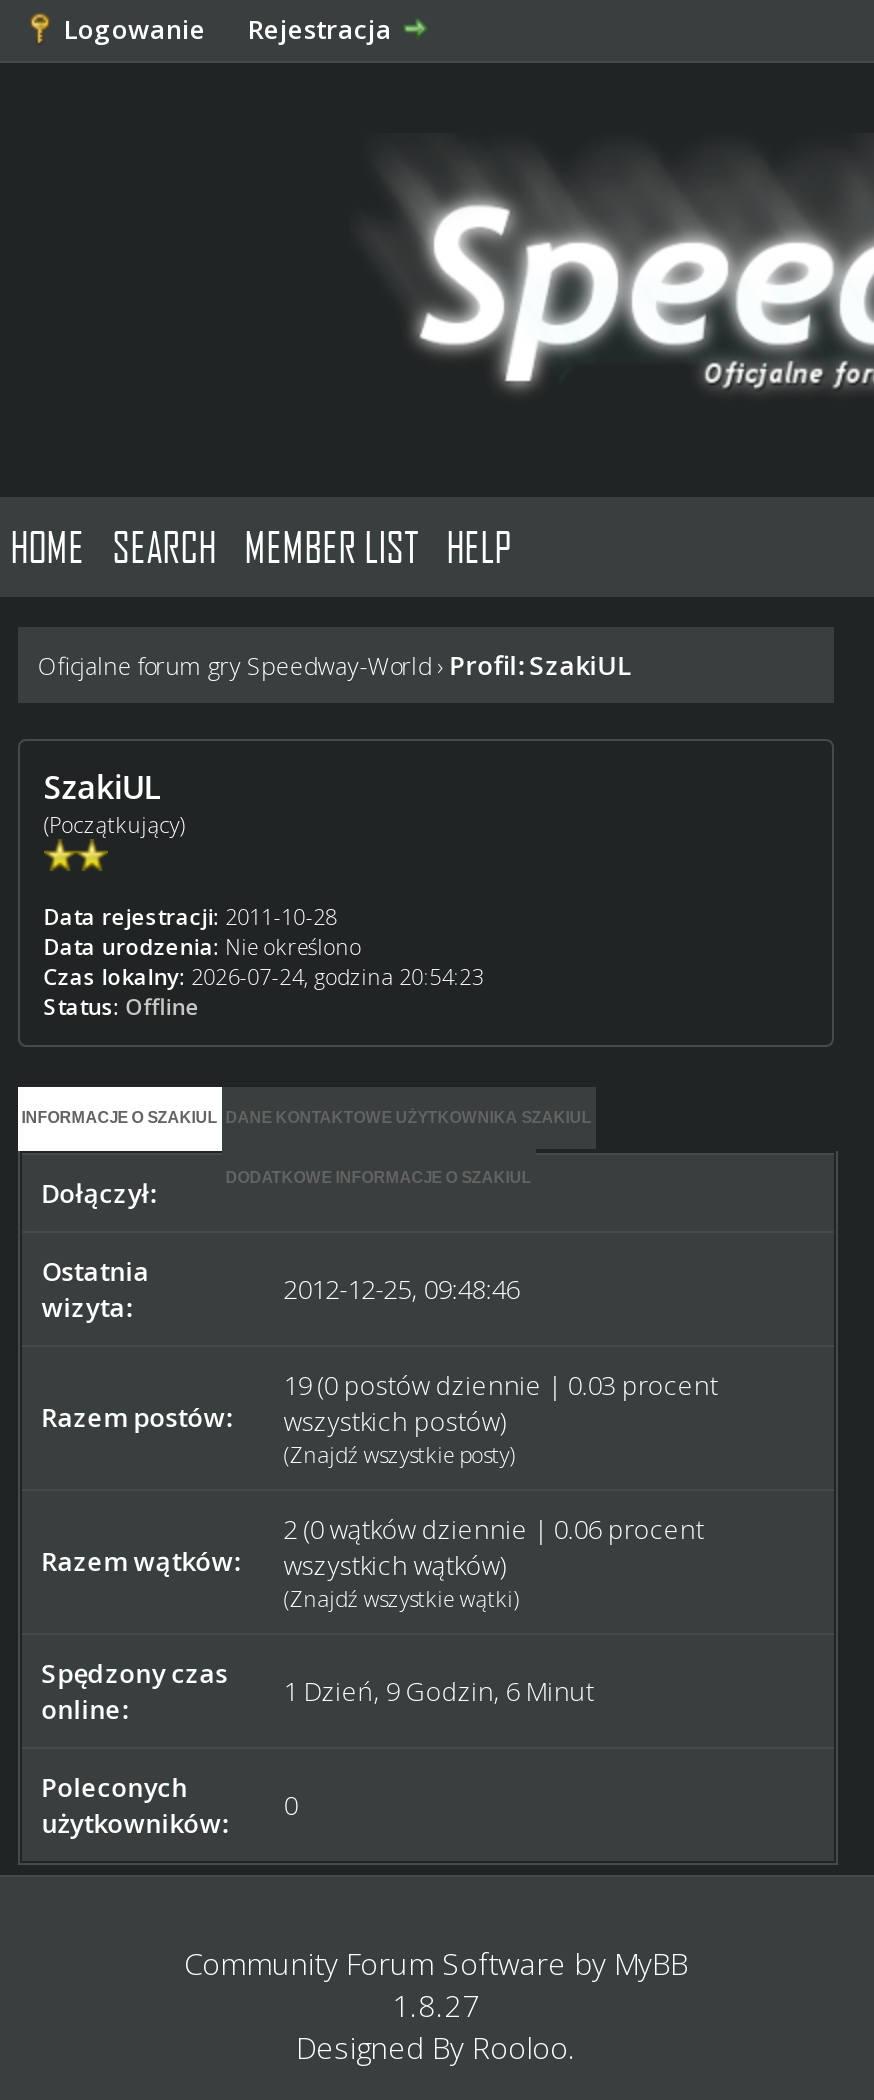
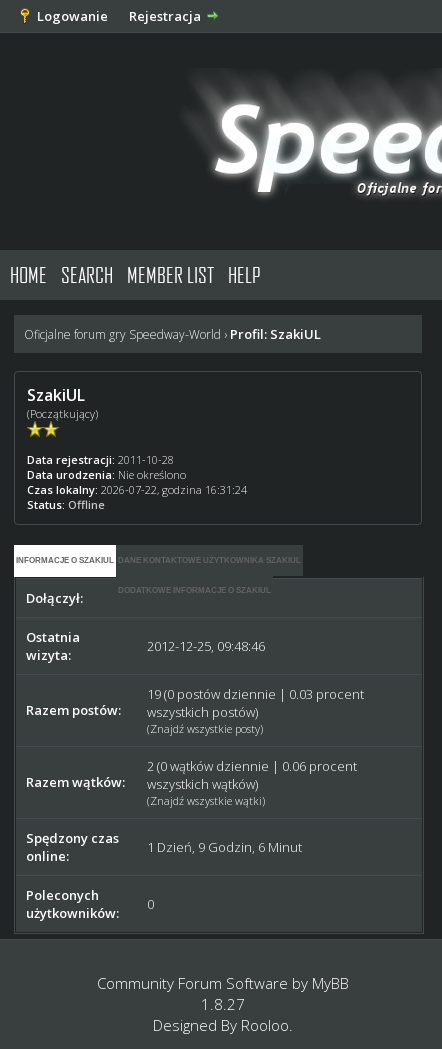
- Czas lokalny: 2026-07-24, godzina 20:54:23
+ Czas lokalny: 2026-07-22, godzina 16:31:24
